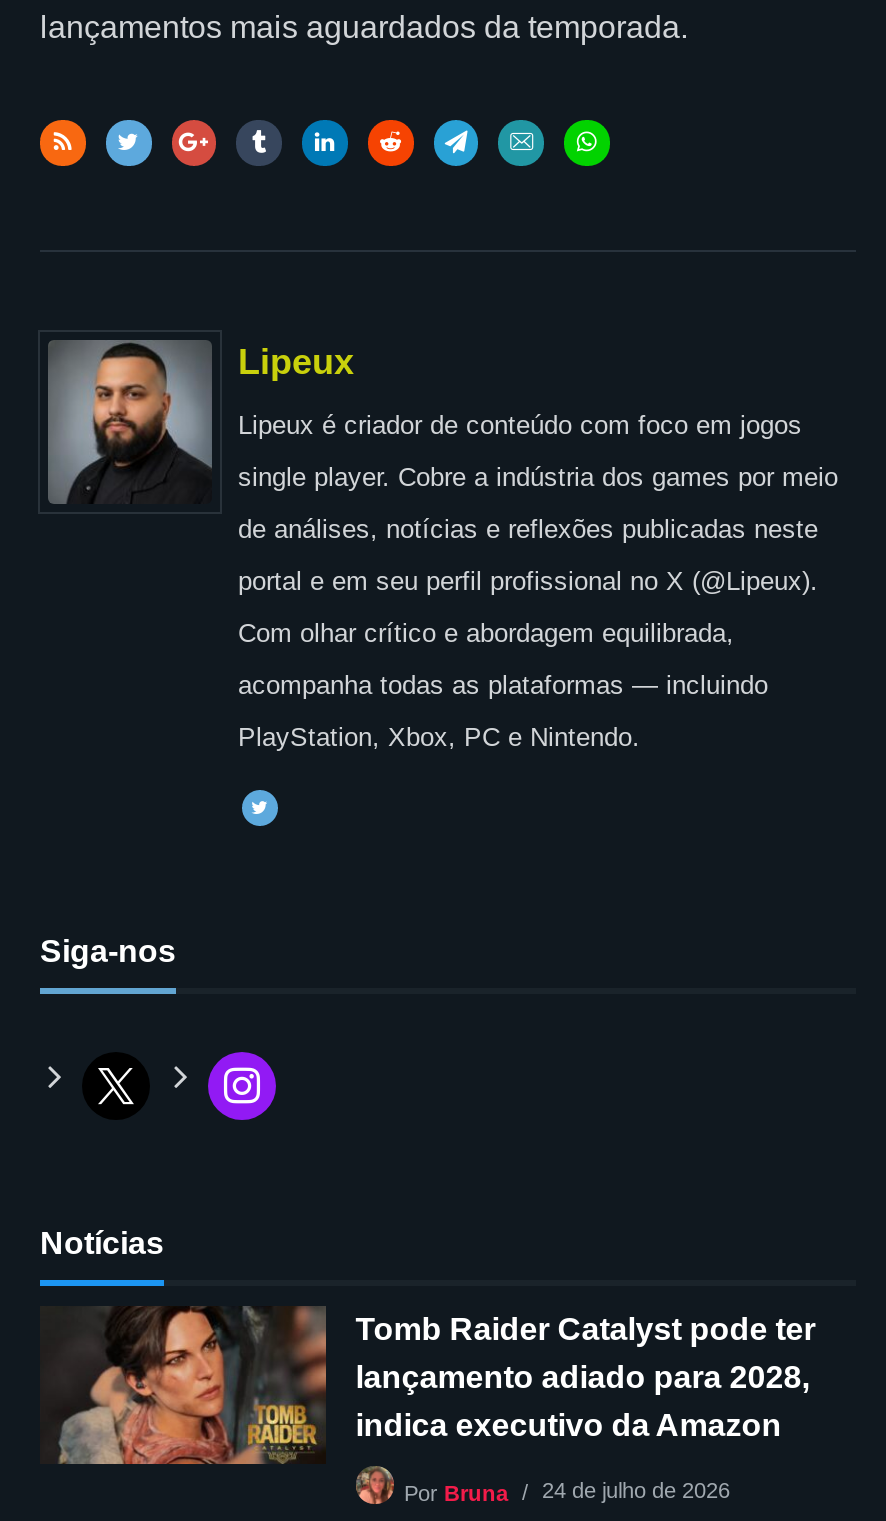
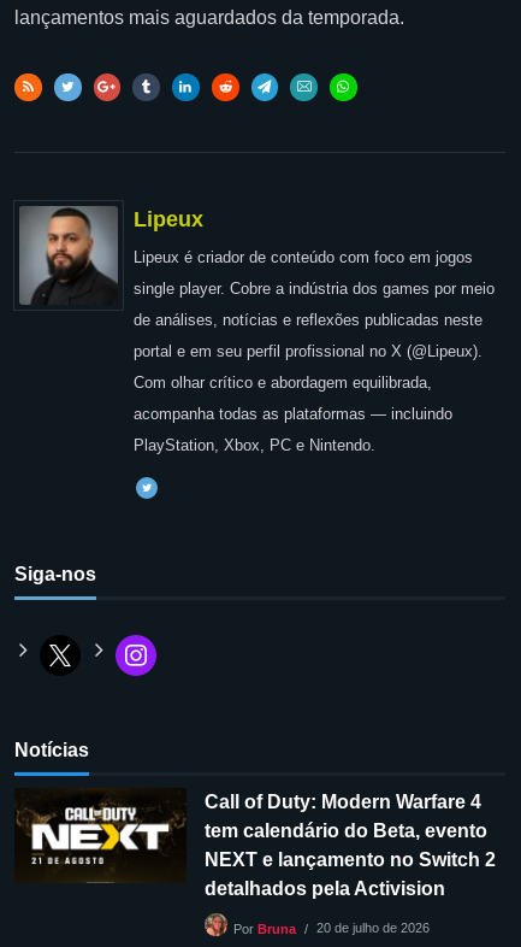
- [image]
- Tomb Raider Catalyst pode ter
- lançamento adiado para 2028,
- indica executivo da Amazon
+ [image]
+ Call of Duty: Modern Warfare 4
+ tem calendário do Beta, evento
+ NEXT e lançamento no Switch 2
+ detalhados pela Activision

- Por Bruna 24 de julho de 2026
+ Por Bruna 20 de julho de 2026
